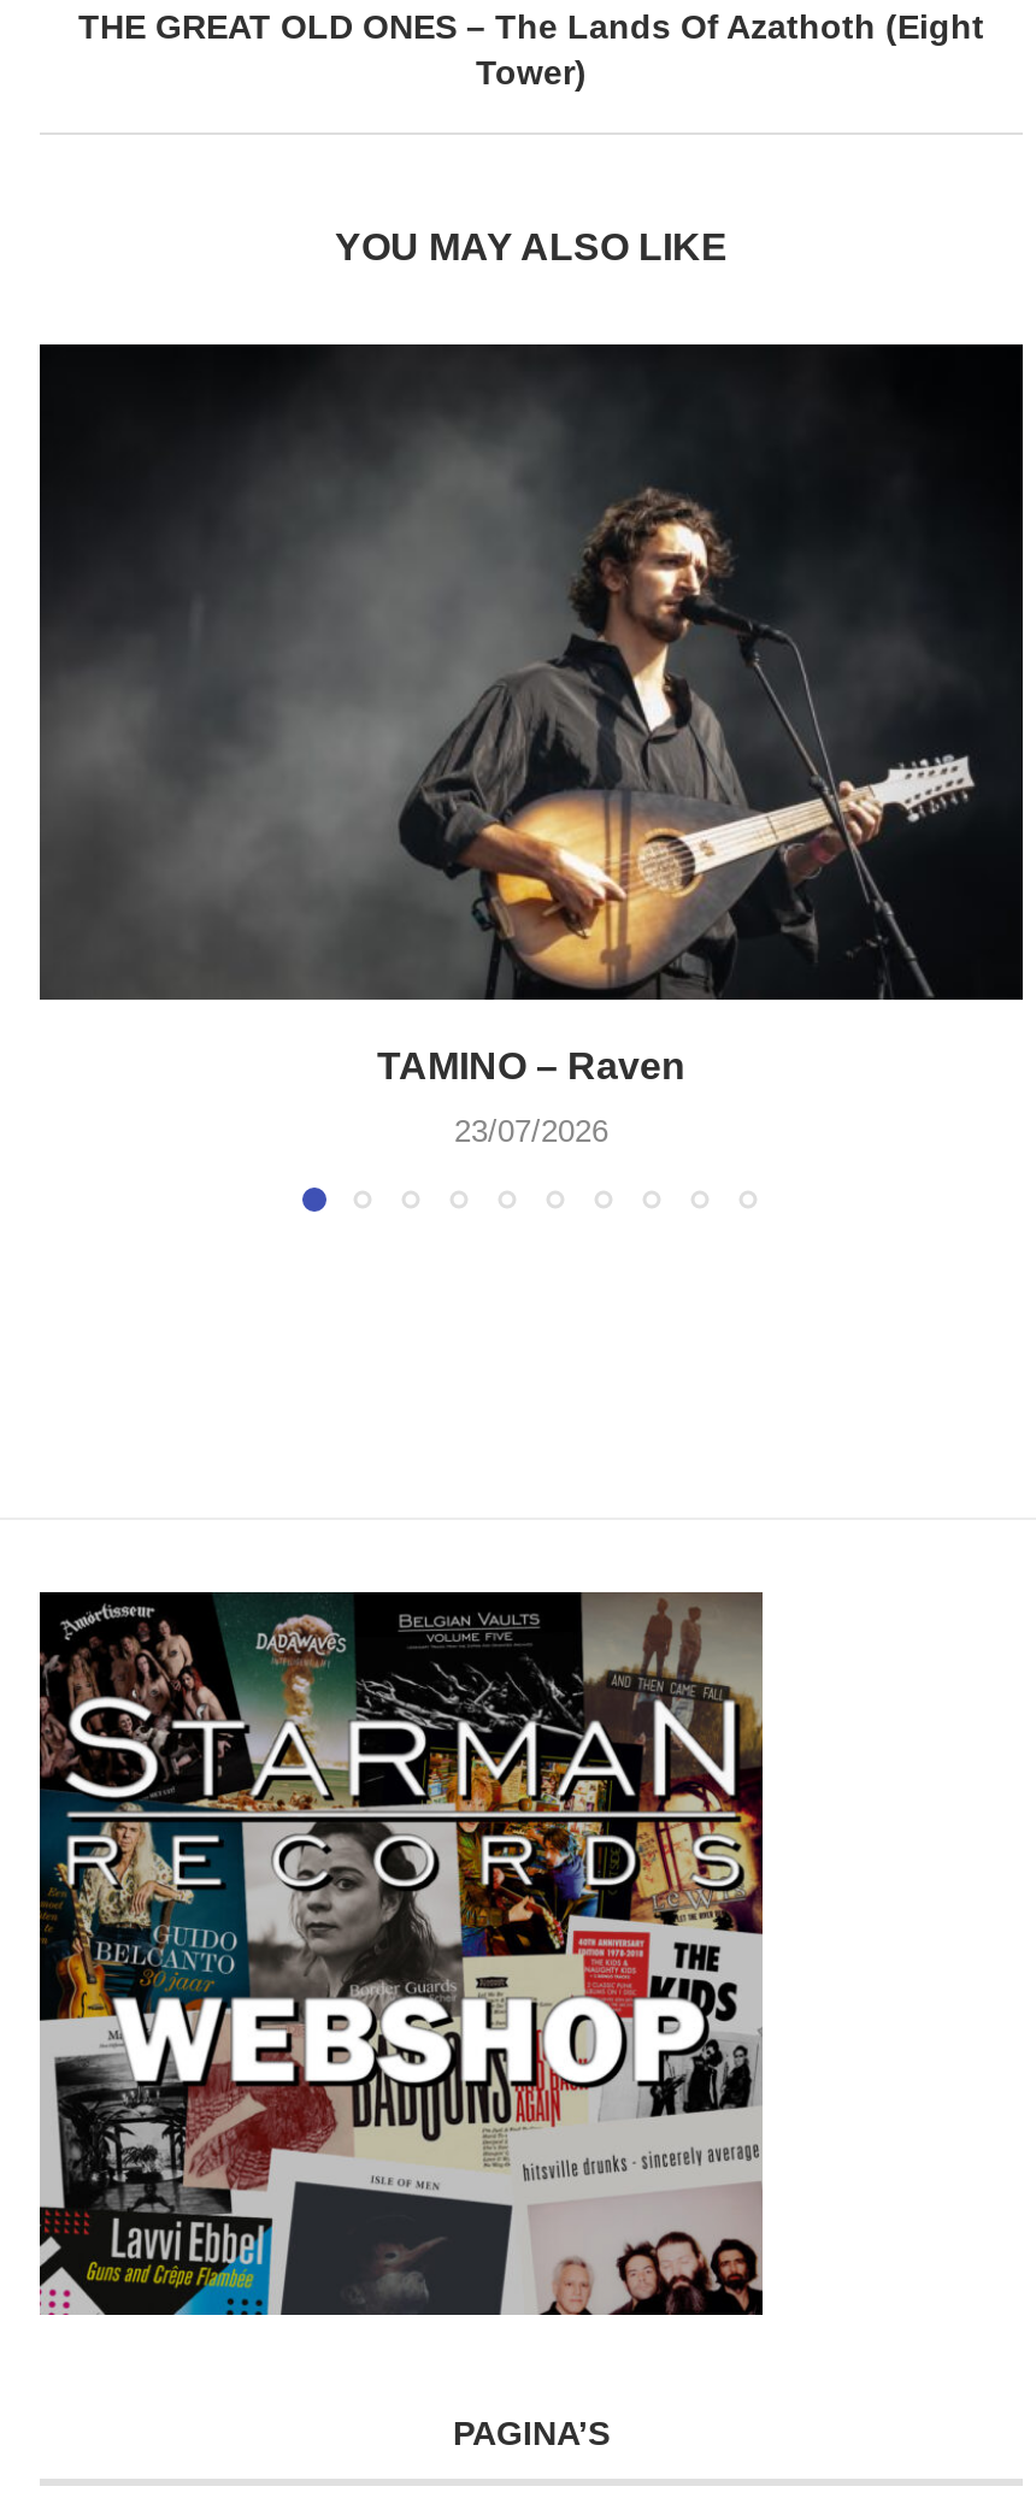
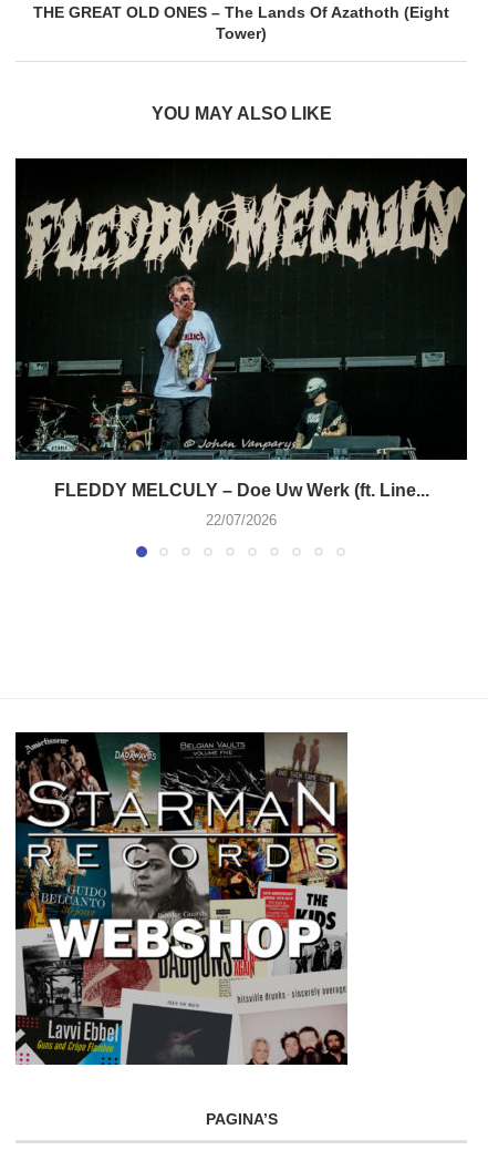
- [image]
- TAMINO – Raven
+ [image]
+ FLEDDY MELCULY – Doe Uw Werk (ft. Line...

- 23/07/2026
+ 22/07/2026
